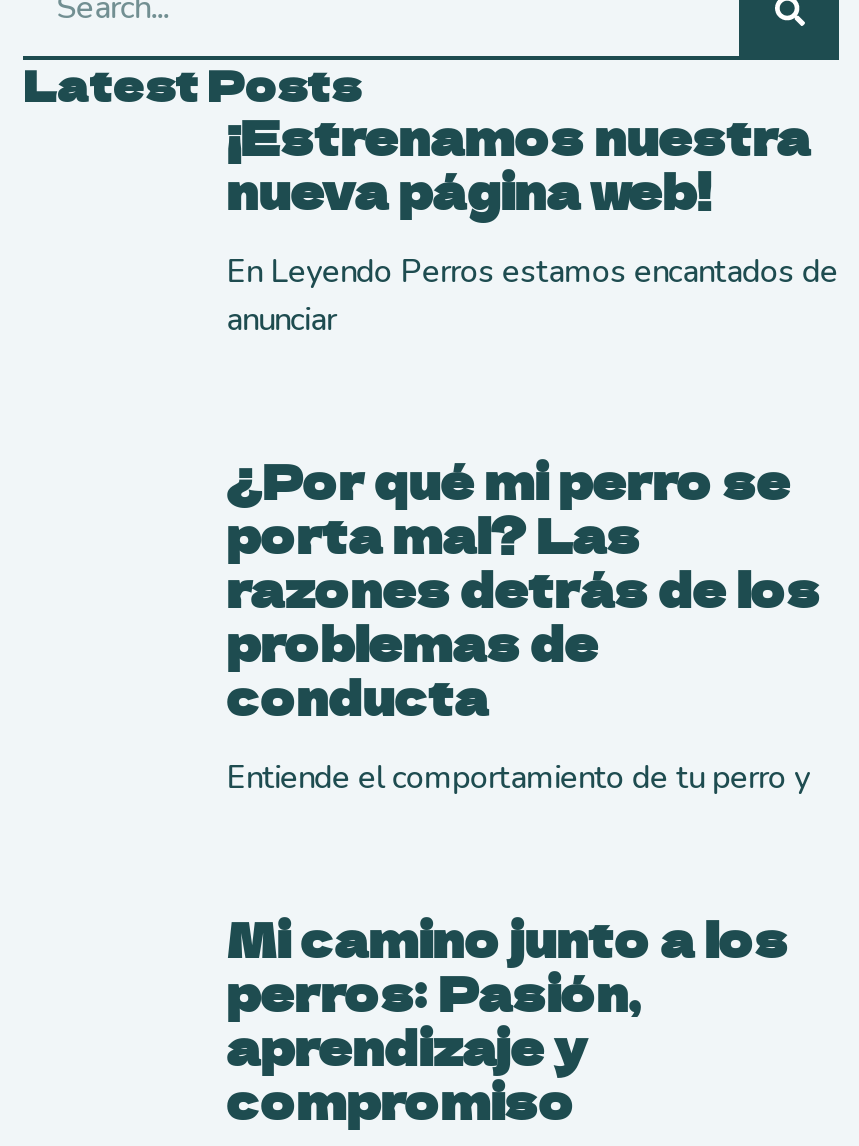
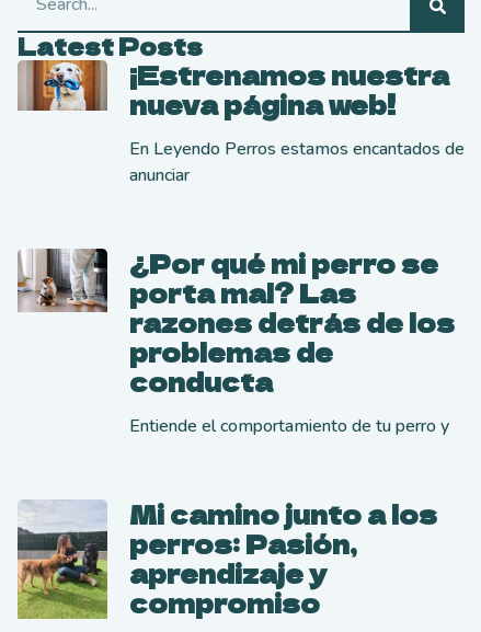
+ [image]

+ [image]

+ [image]
